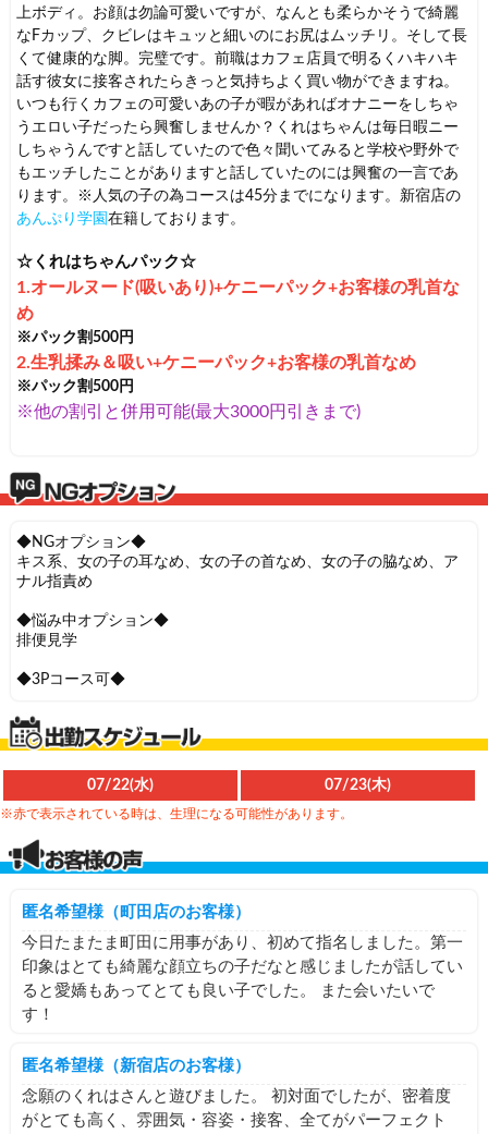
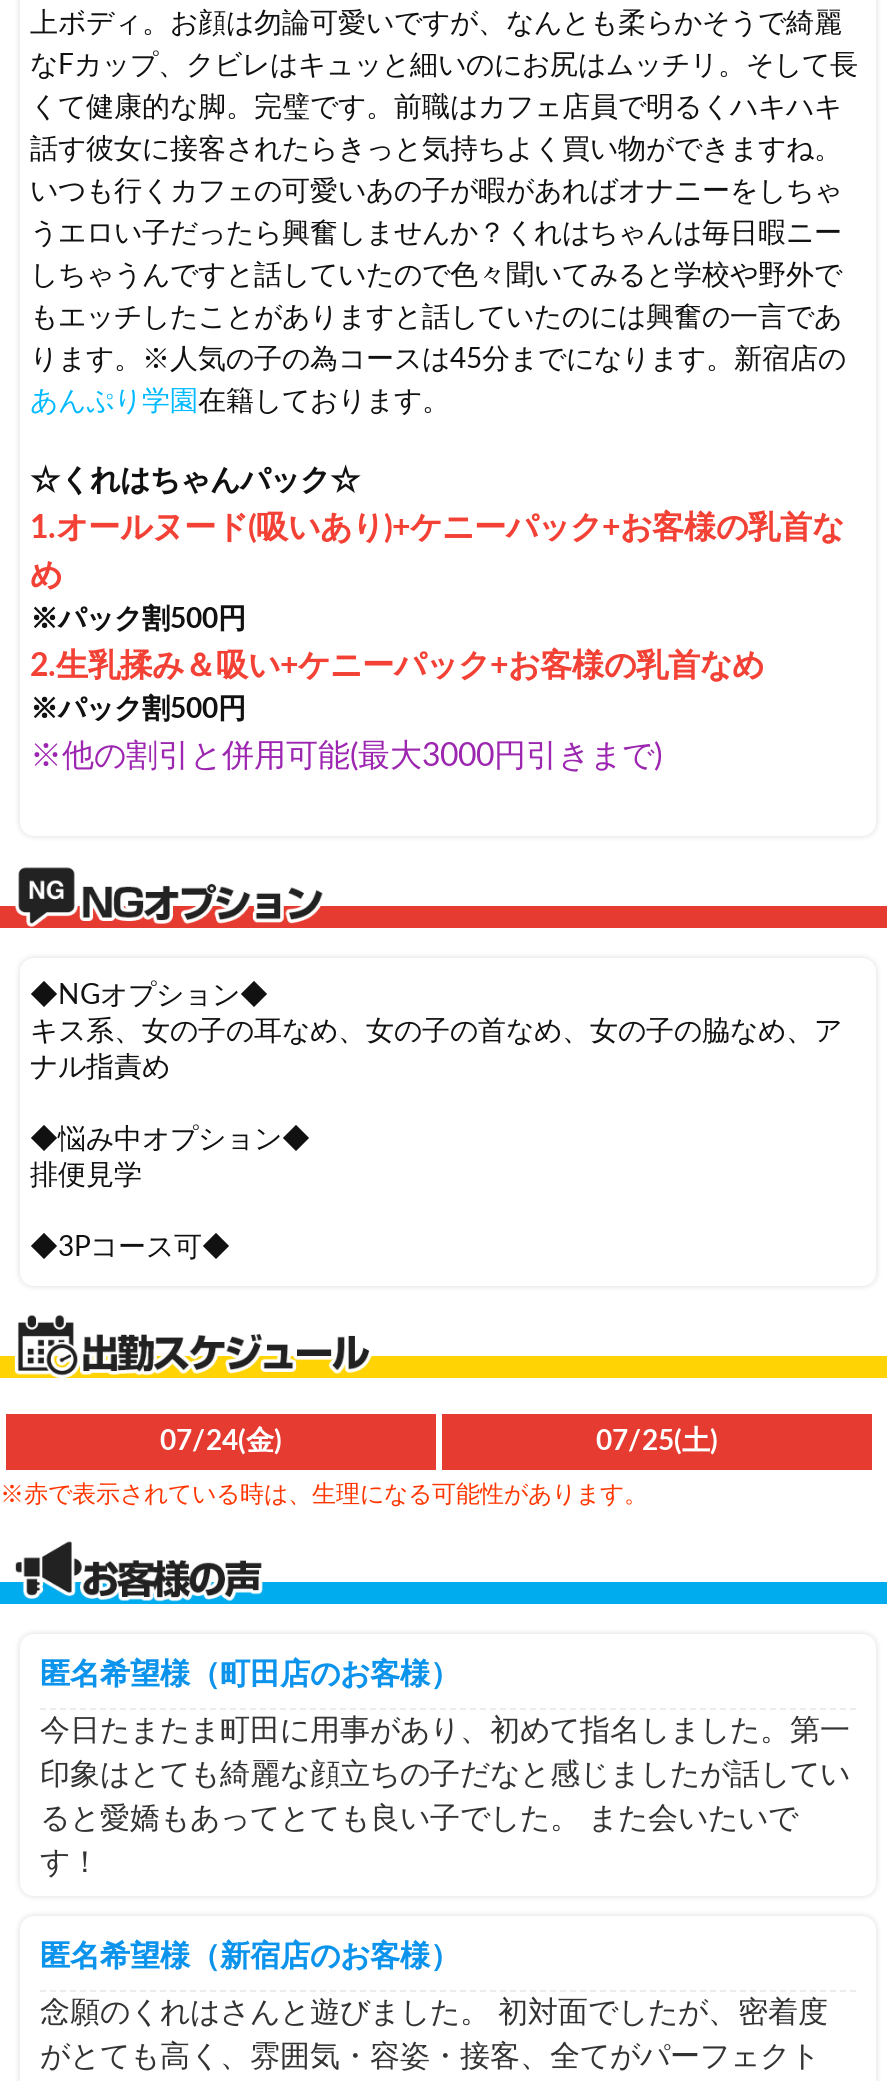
- 07/22(水)
- 07/23(木)
+ 07/24(金)
+ 07/25(土)
